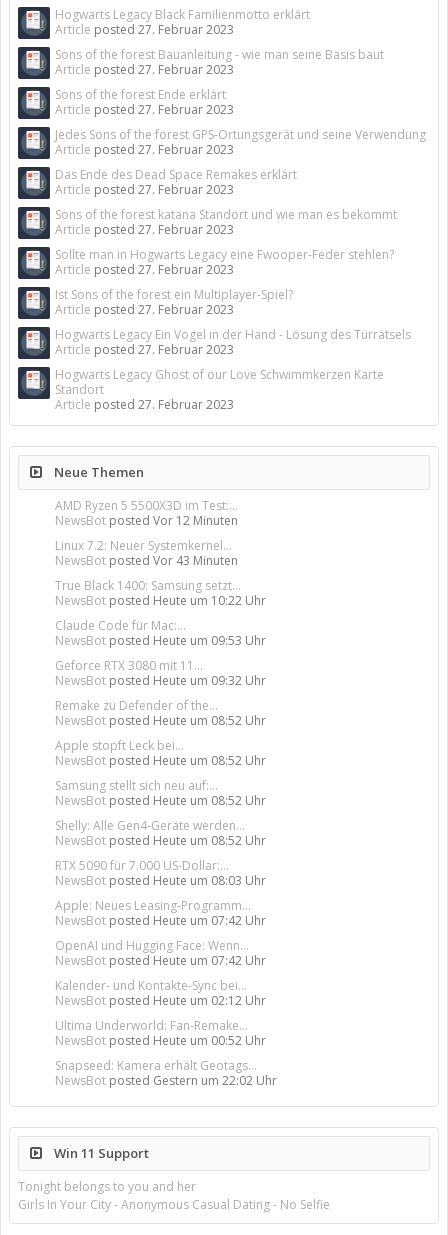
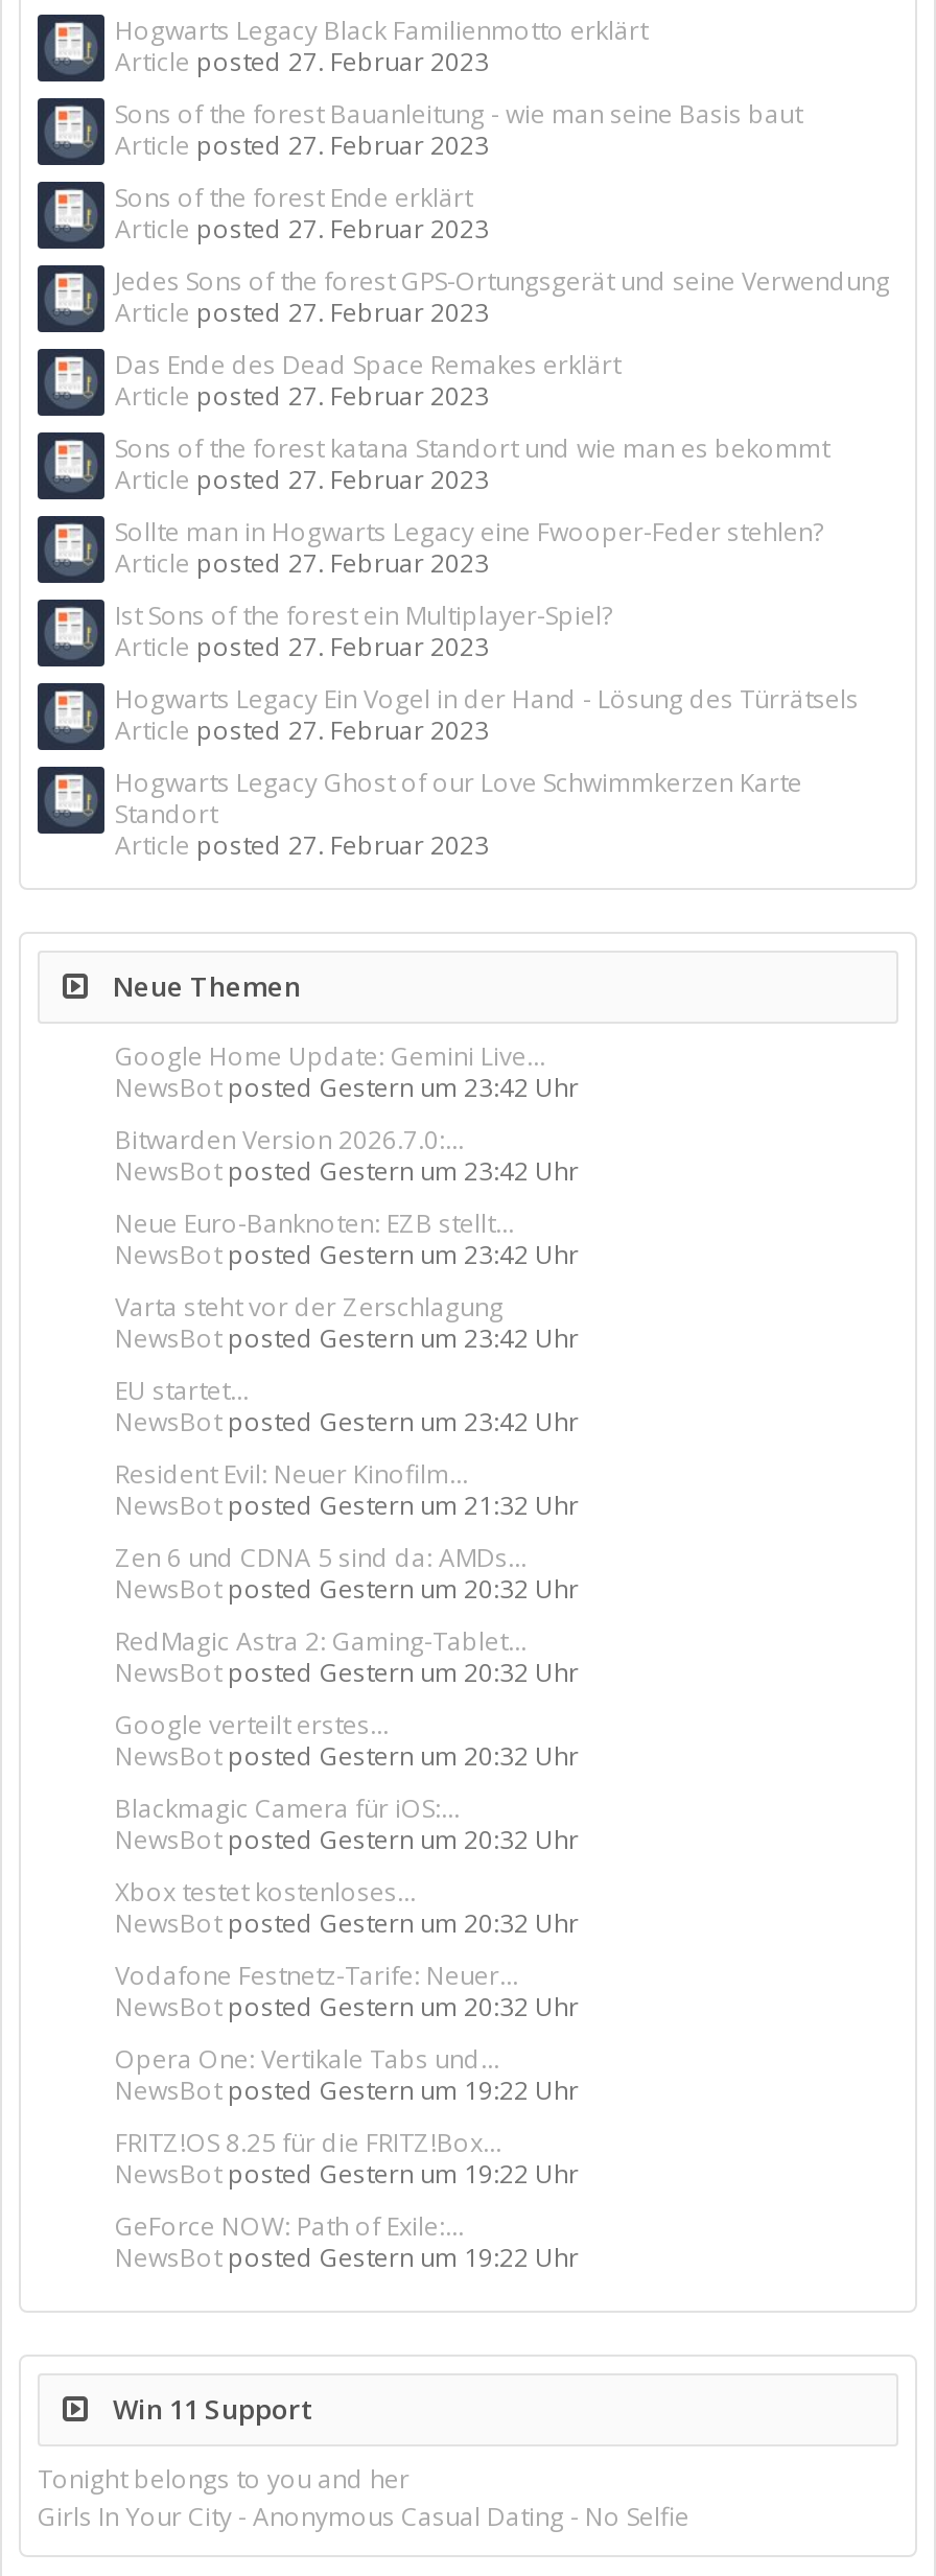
- AMD Ryzen 5 5500X3D im Test:...
- NewsBot posted Vor 12 Minuten
+ Google Home Update: Gemini Live...
+ NewsBot posted Gestern um 23:42 Uhr

- Linux 7.2: Neuer Systemkernel...
- NewsBot posted Vor 43 Minuten
+ Bitwarden Version 2026.7.0:...
+ NewsBot posted Gestern um 23:42 Uhr

- True Black 1400: Samsung setzt...
- NewsBot posted Heute um 10:22 Uhr
+ Neue Euro-Banknoten: EZB stellt...
+ NewsBot posted Gestern um 23:42 Uhr

- Claude Code für Mac:...
- NewsBot posted Heute um 09:53 Uhr
+ Varta steht vor der Zerschlagung
+ NewsBot posted Gestern um 23:42 Uhr

- Geforce RTX 3080 mit 11...
- NewsBot posted Heute um 09:32 Uhr
+ EU startet...
+ NewsBot posted Gestern um 23:42 Uhr

- Remake zu Defender of the...
- NewsBot posted Heute um 08:52 Uhr
+ Resident Evil: Neuer Kinofilm...
+ NewsBot posted Gestern um 21:32 Uhr

- Apple stopft Leck bei...
- NewsBot posted Heute um 08:52 Uhr
+ Zen 6 und CDNA 5 sind da: AMDs...
+ NewsBot posted Gestern um 20:32 Uhr

- Samsung stellt sich neu auf:...
- NewsBot posted Heute um 08:52 Uhr
+ RedMagic Astra 2: Gaming-Tablet...
+ NewsBot posted Gestern um 20:32 Uhr

- Shelly: Alle Gen4-Geräte werden...
- NewsBot posted Heute um 08:52 Uhr
+ Google verteilt erstes...
+ NewsBot posted Gestern um 20:32 Uhr

- RTX 5090 für 7.000 US-Dollar:...
- NewsBotposted Heute um 08:03 Uhr
+ Blackmagic Camera für iOS:...
+ NewsBotposted Gestern um 20:32 Uhr

- Apple: Neues Leasing-Programm...
- NewsBot posted Heute um 07:42 Uhr
+ Xbox testet kostenloses...
+ NewsBot posted Gestern um 20:32 Uhr

- OpenAI und Hugging Face: Wenn...
- NewsBot posted Heute um 07:42 Uhr
+ Vodafone Festnetz-Tarife: Neuer...
+ NewsBot posted Gestern um 20:32 Uhr

- Kalender- und Kontakte-Sync bei...
- NewsBot posted Heute um 02:12 Uhr
+ Opera One: Vertikale Tabs und...
+ NewsBot posted Gestern um 19:22 Uhr

- Ultima Underworld: Fan-Remake...
- NewsBot posted Heute um 00:52 Uhr
+ FRITZ!OS 8.25 für die FRITZ!Box...
+ NewsBot posted Gestern um 19:22 Uhr

- Snapseed: Kamera erhält Geotags...
- NewsBot posted Gestern um 22:02 Uhr
+ GeForce NOW: Path of Exile:...
+ NewsBot posted Gestern um 19:22 Uhr
